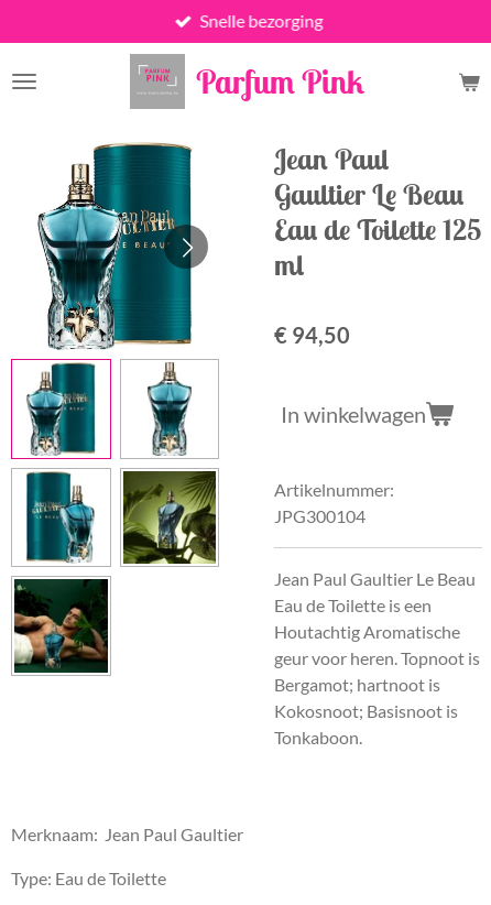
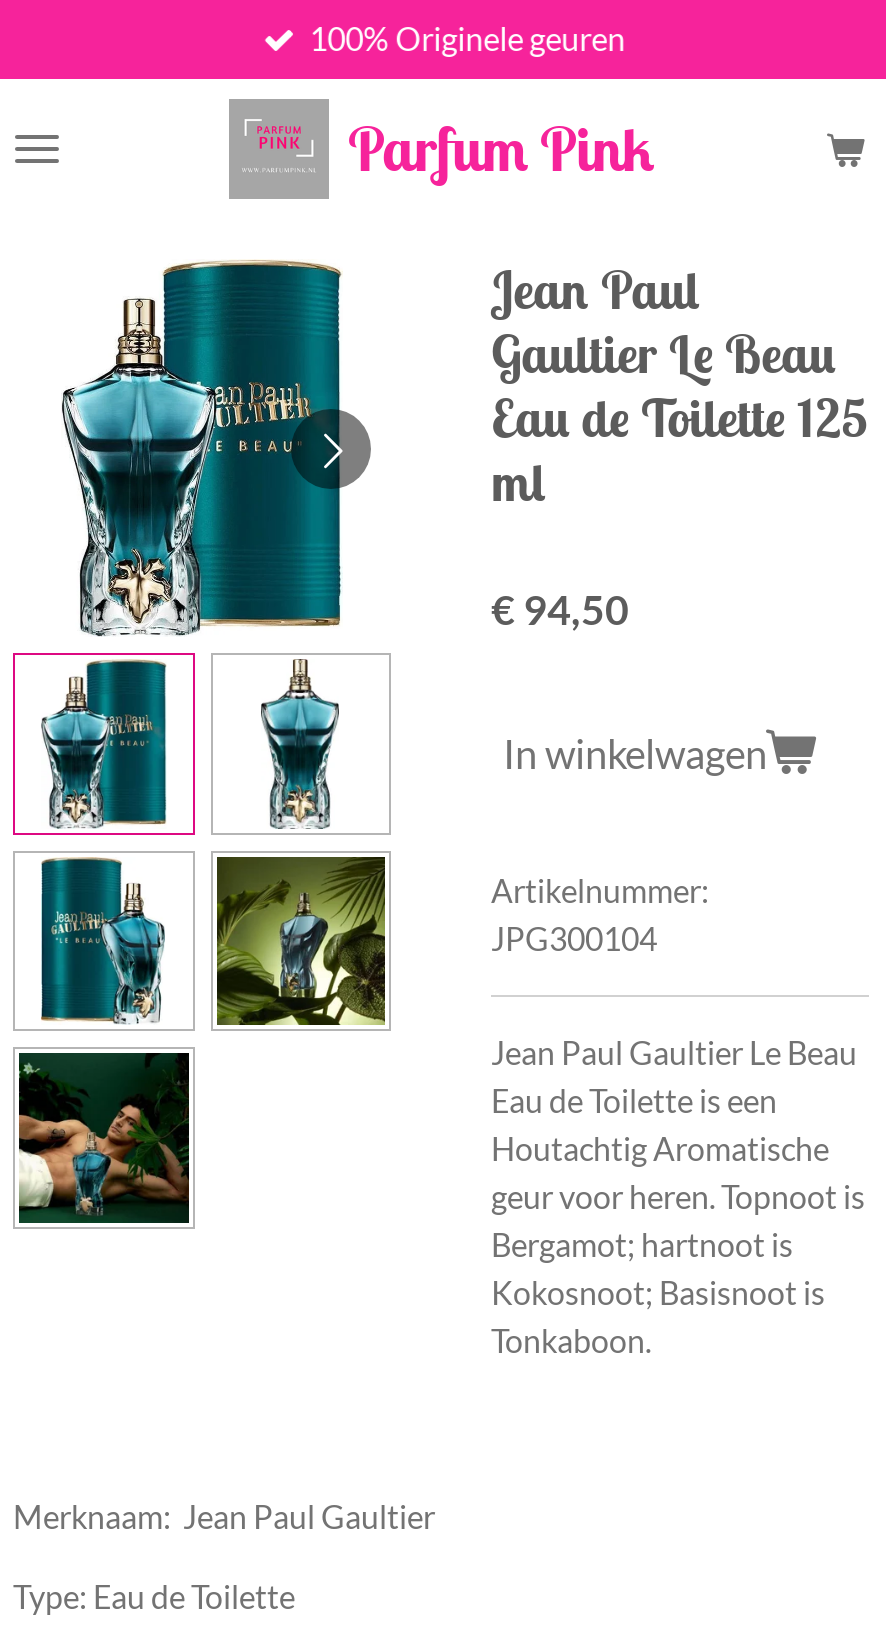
- Snelle bezorging
+ 100% Originele geuren
